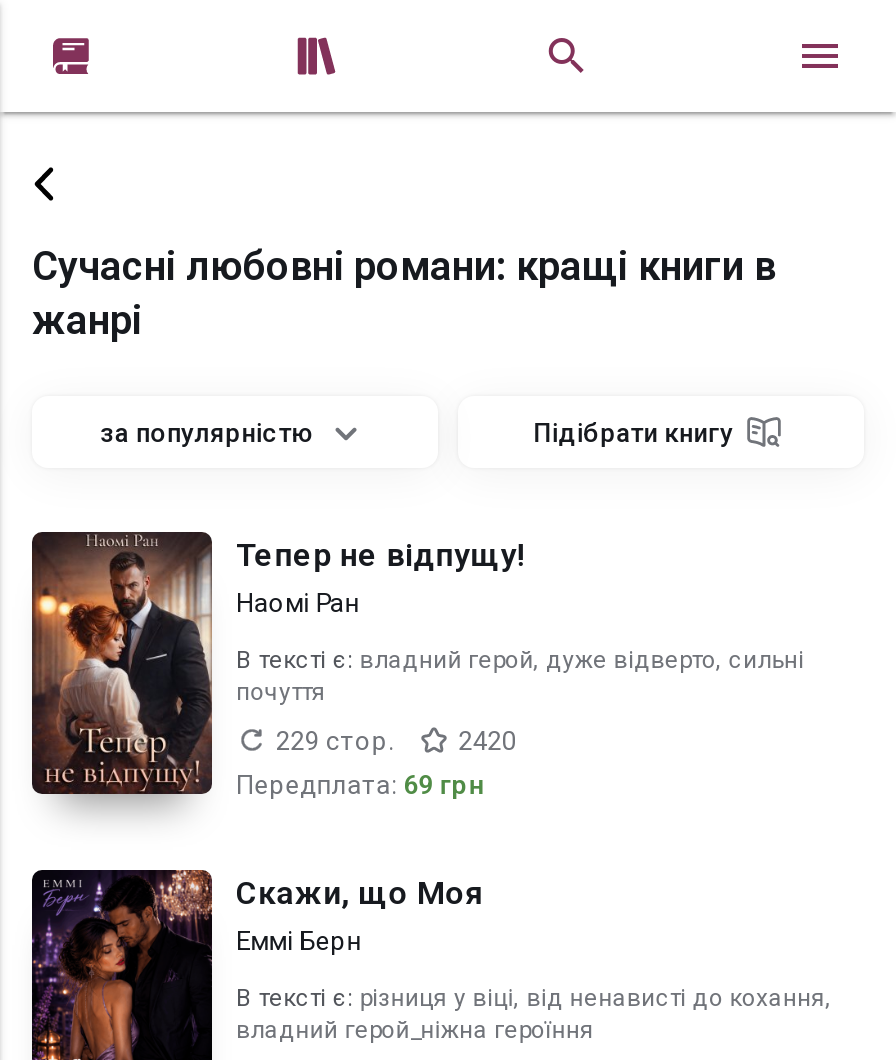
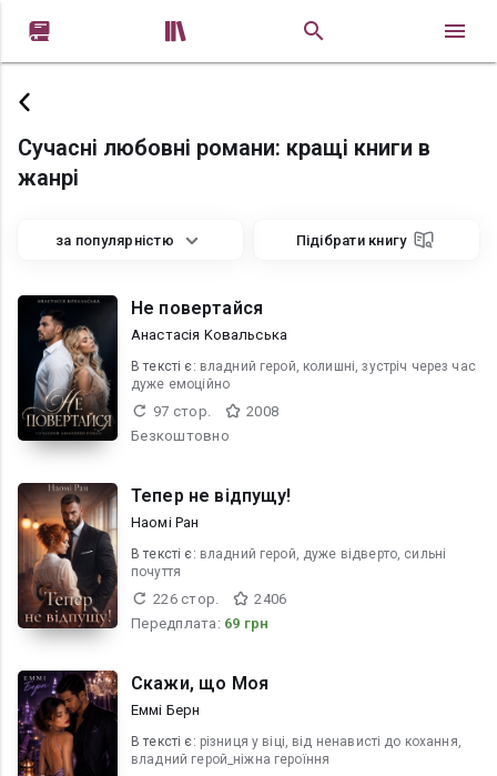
+ [image]
+ Не повертайся
+ Анастасія Kовальська
+ В текcті є: владний герой, колишні, зустріч через час
+ дуже емоційно
+ 97 стор.
+ 2008
+ Безкоштовно

- 229 стор.
+ 226 стор.

- 2420
+ 2406
